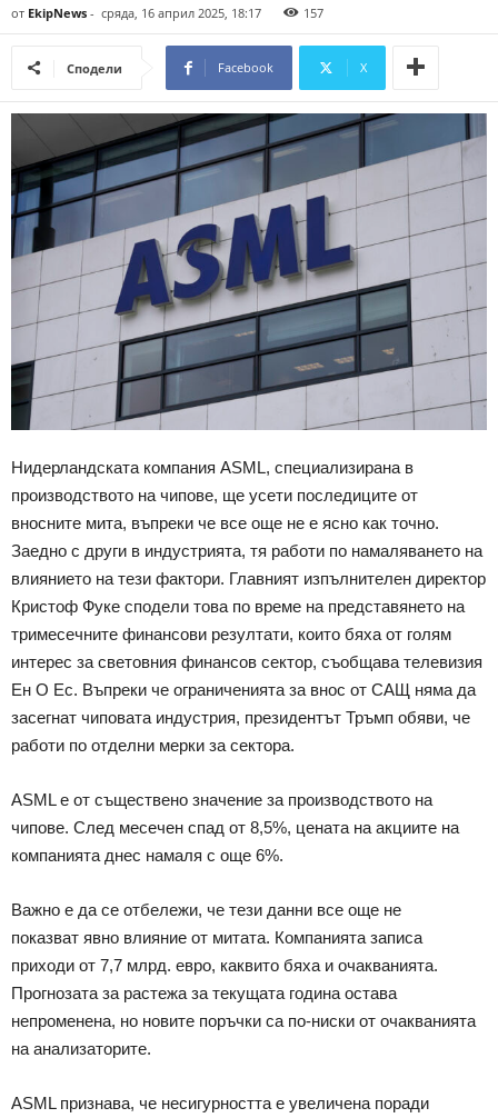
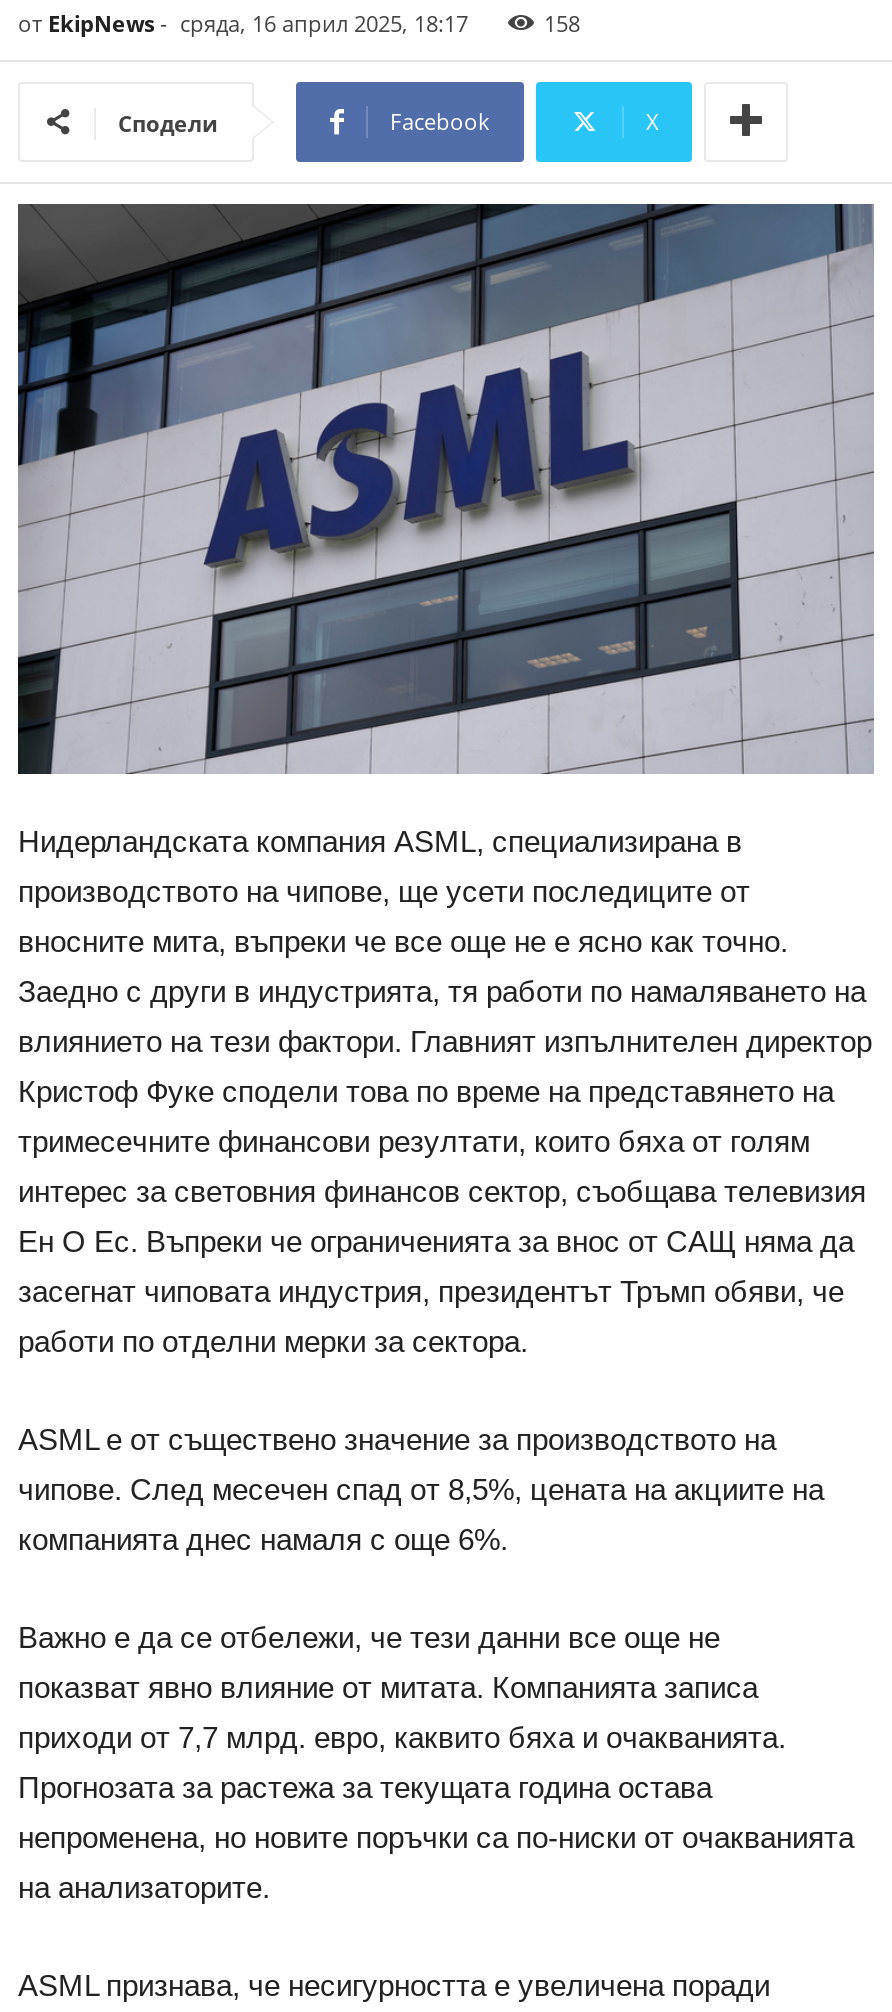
- 157
+ 158
